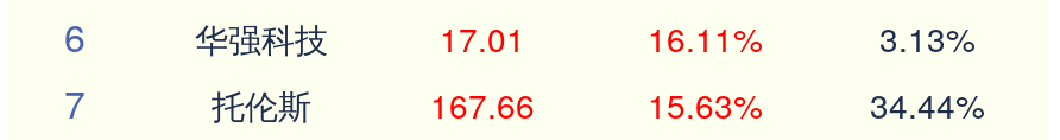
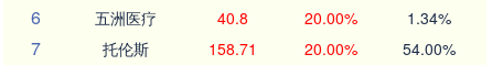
- 华强科技
- 17.01
- 16.11%
- 3.13%
+ 五洲医疗
+ 40.8
+ 20.00%
+ 1.34%

- 167.66
+ 158.71

- 15.63%
+ 20.00%

- 34.44%
+ 54.00%
